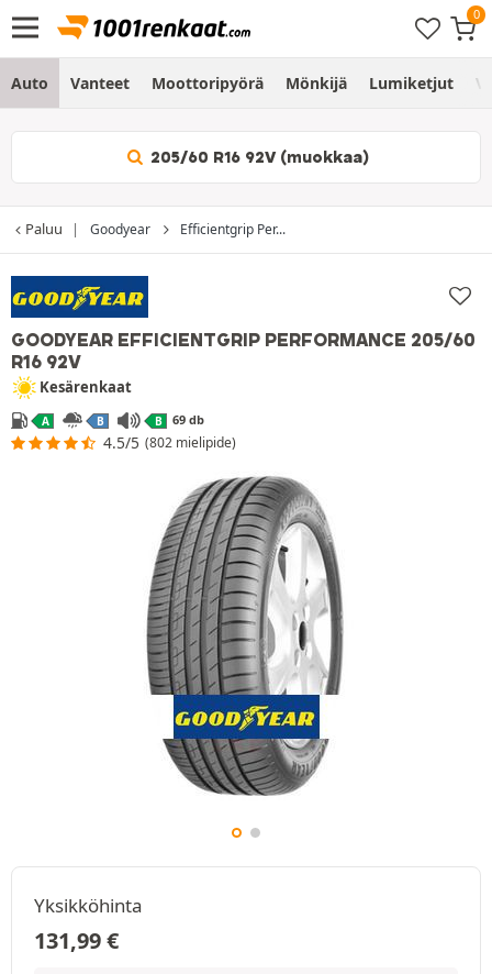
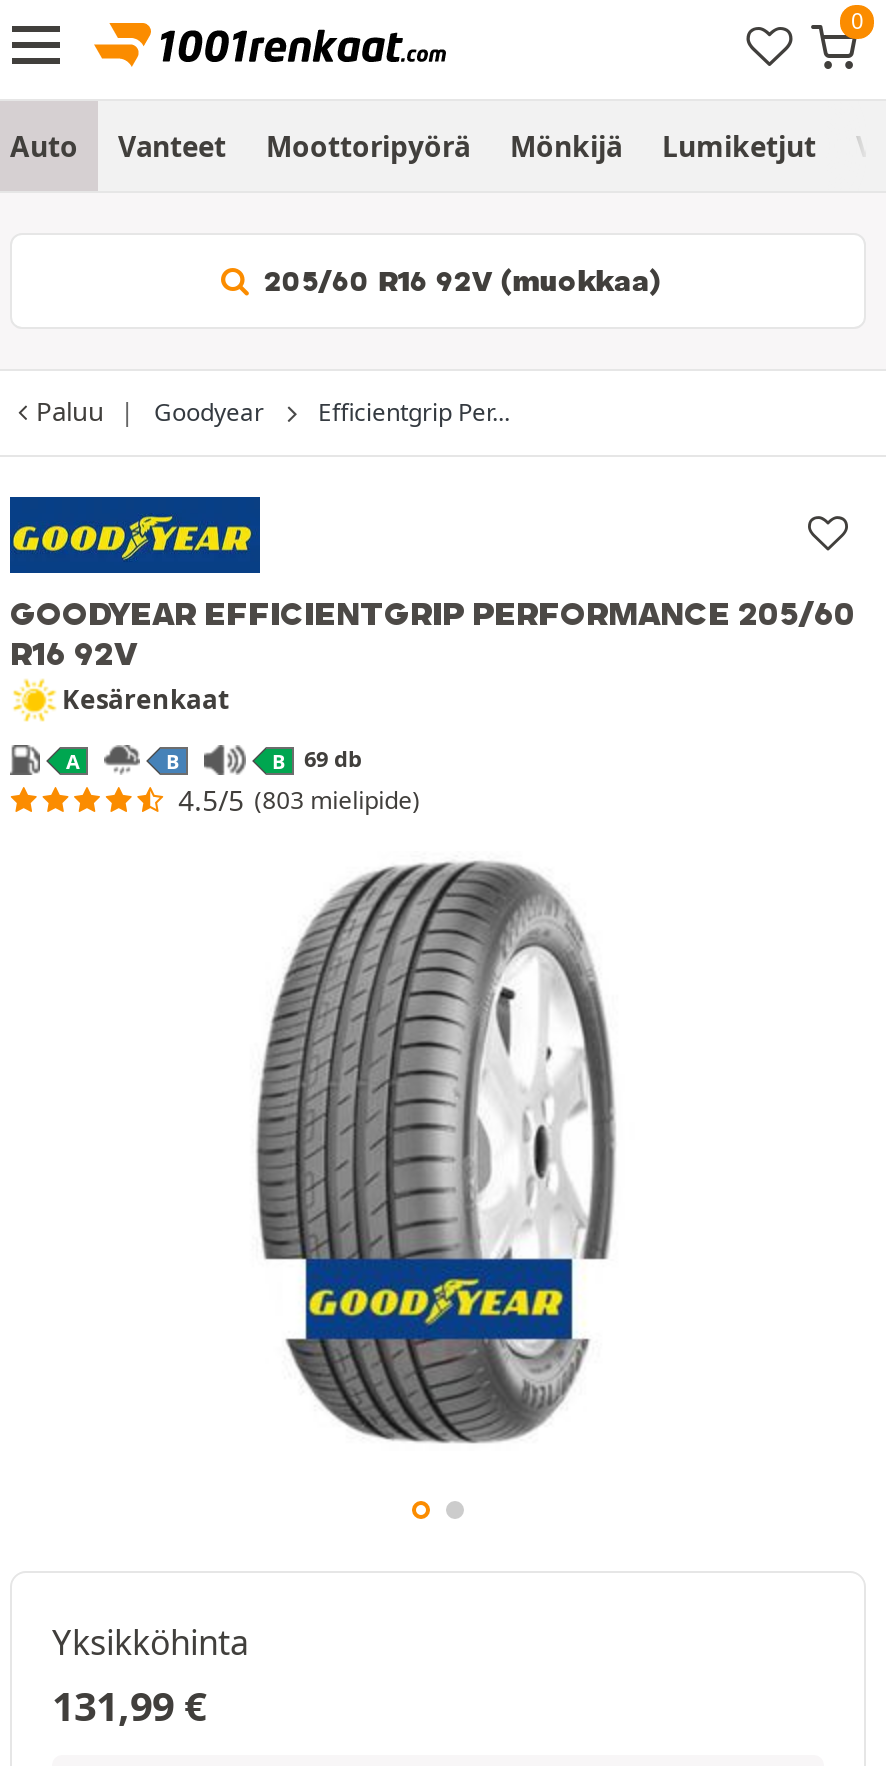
- 4.5/5 (802 mielipide)
+ 4.5/5 (803 mielipide)
